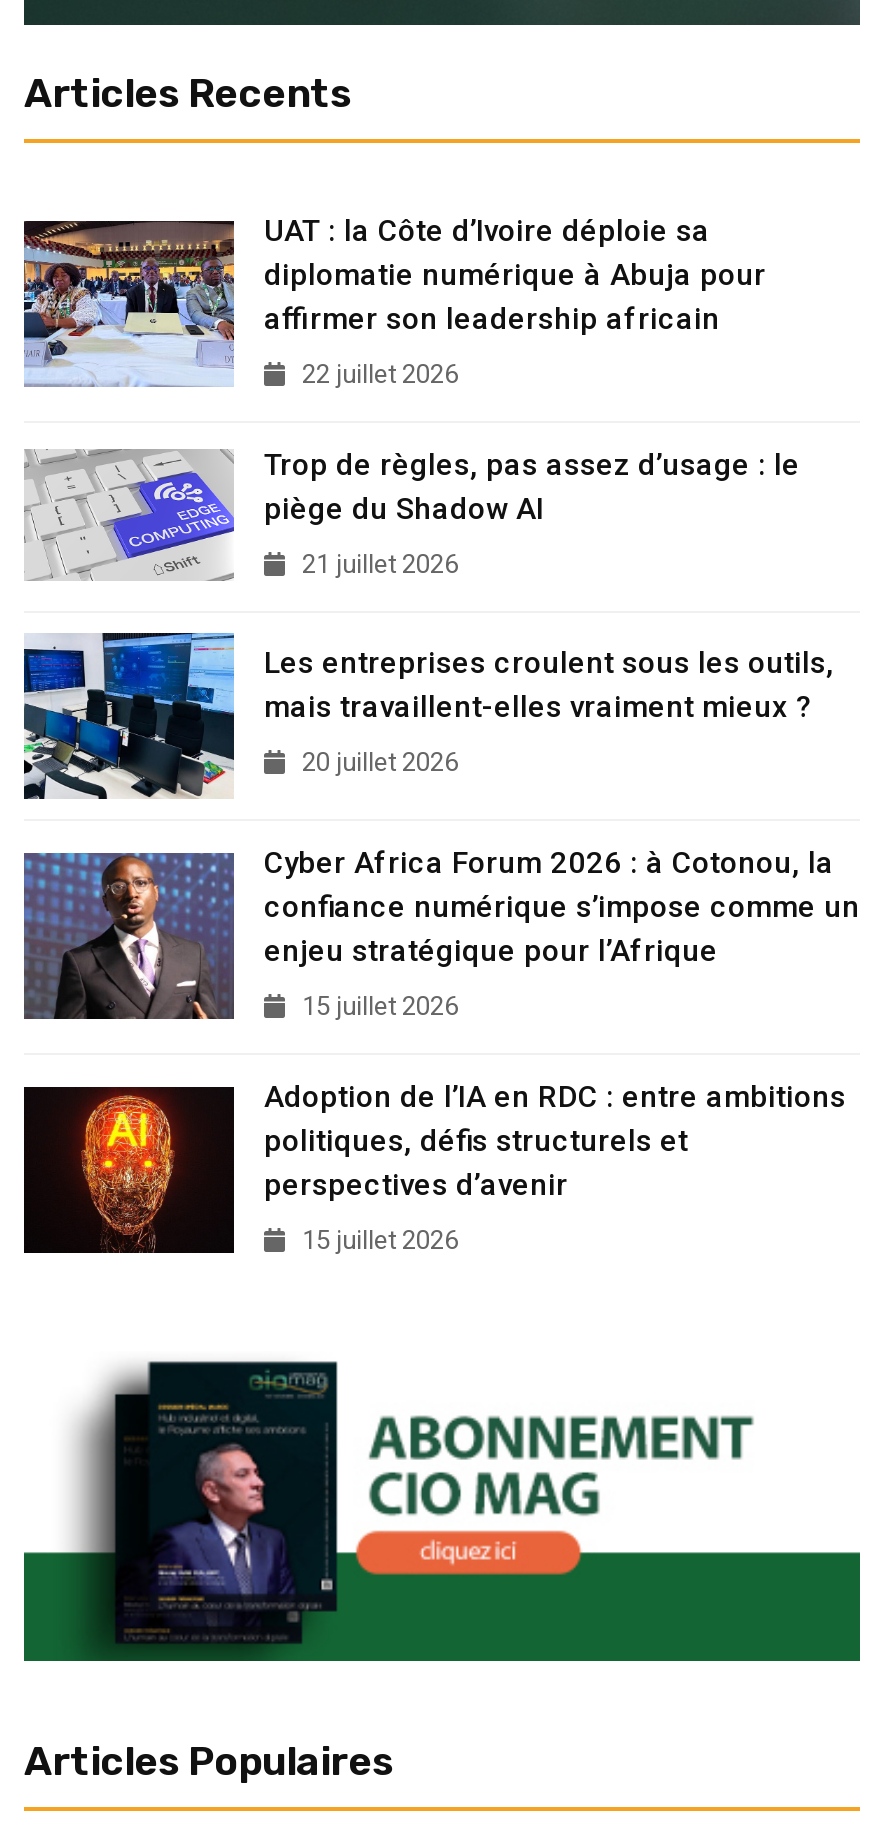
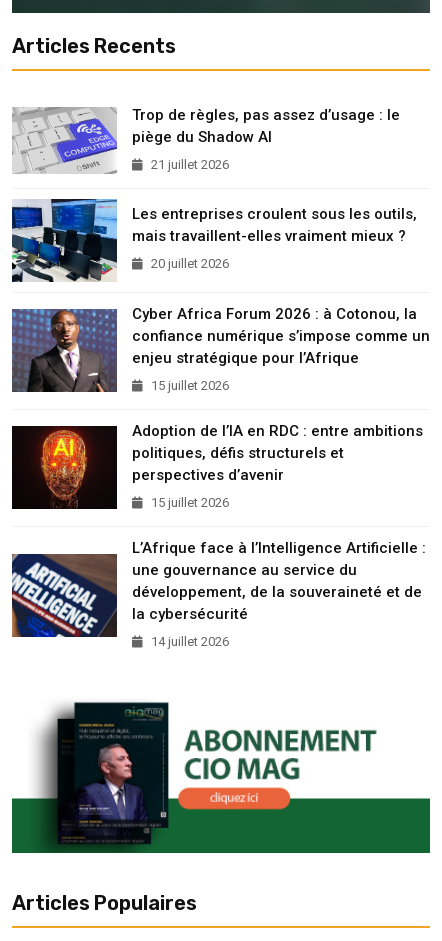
- [image]
- UAT : la Côte d’Ivoire déploie sa
- diplomatie numérique à Abuja pour
- affirmer son leadership africain
- 22 juillet 2026

moved up: [image] | Trop de règles, pas assez d’usage : le | piège du Shadow AI | ... | perspectives d’avenir | 15 juillet 2026

+ [image]
+ L’Afrique face à l’Intelligence Artificielle :
+ une gouvernance au service du
+ développement, de la souveraineté et de
+ la cybersécurité
+ 14 juillet 2026
